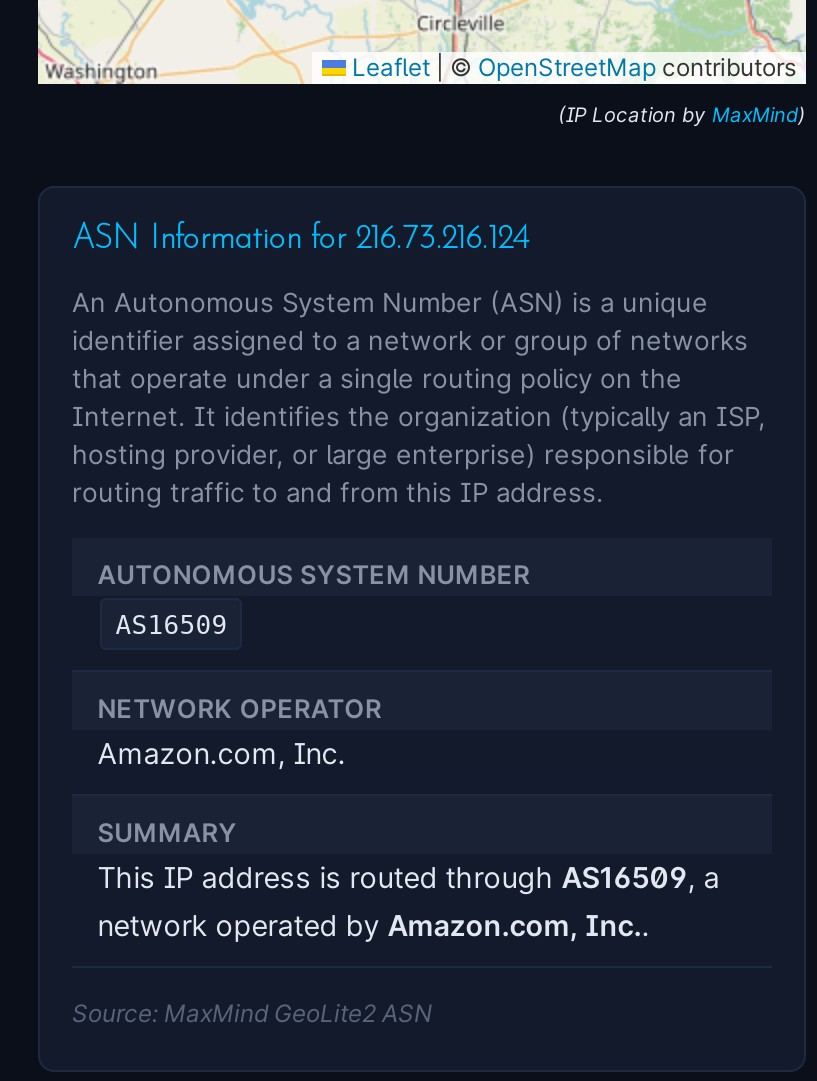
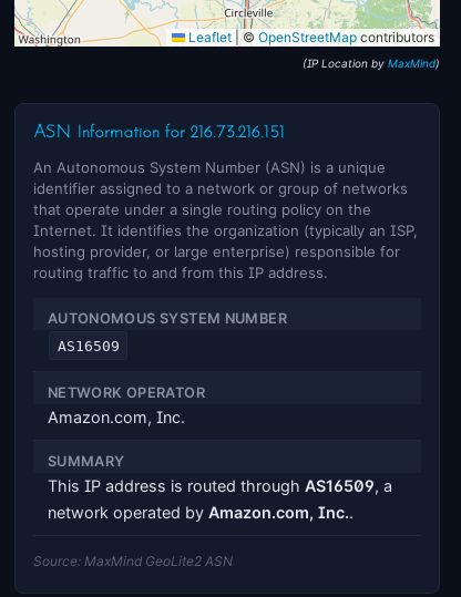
- ASN Information for 216.73.216.124
+ ASN Information for 216.73.216.151
